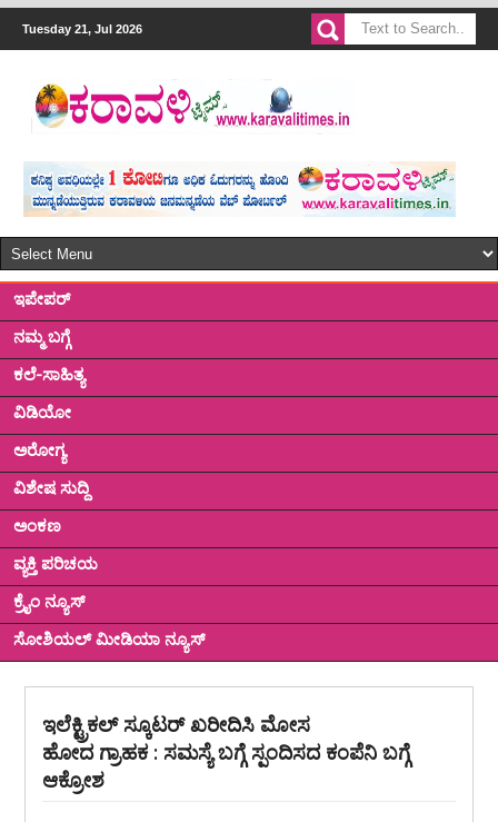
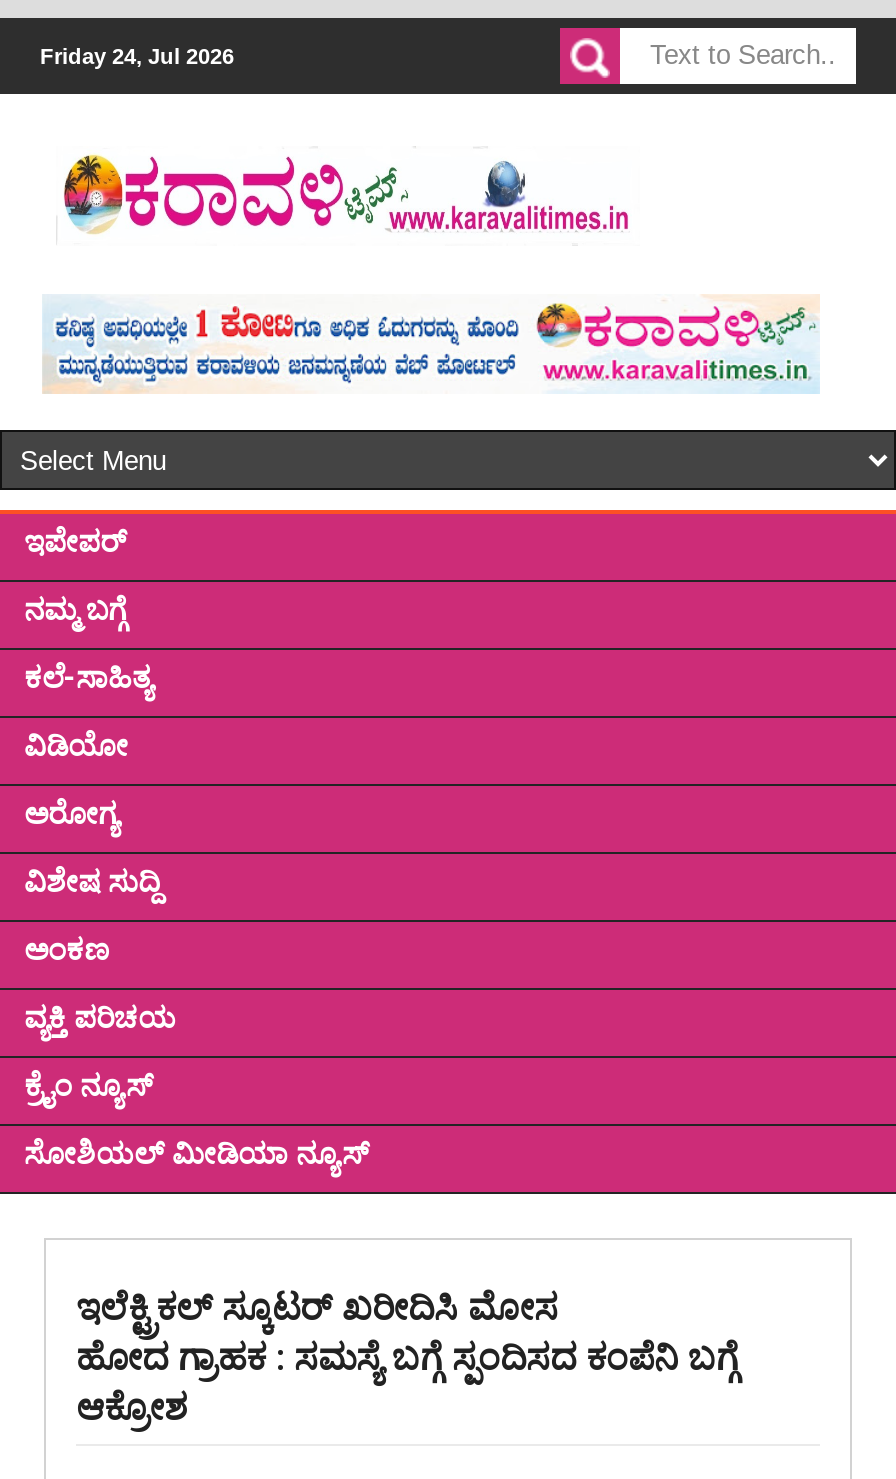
- Tuesday 21, Jul 2026
+ Friday 24, Jul 2026
